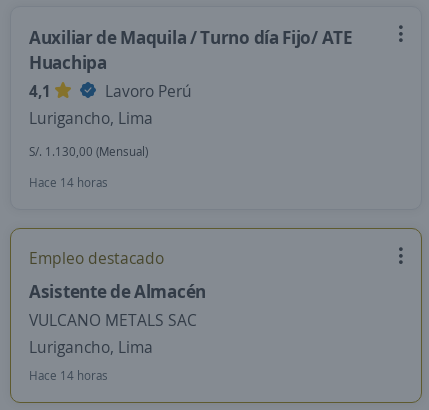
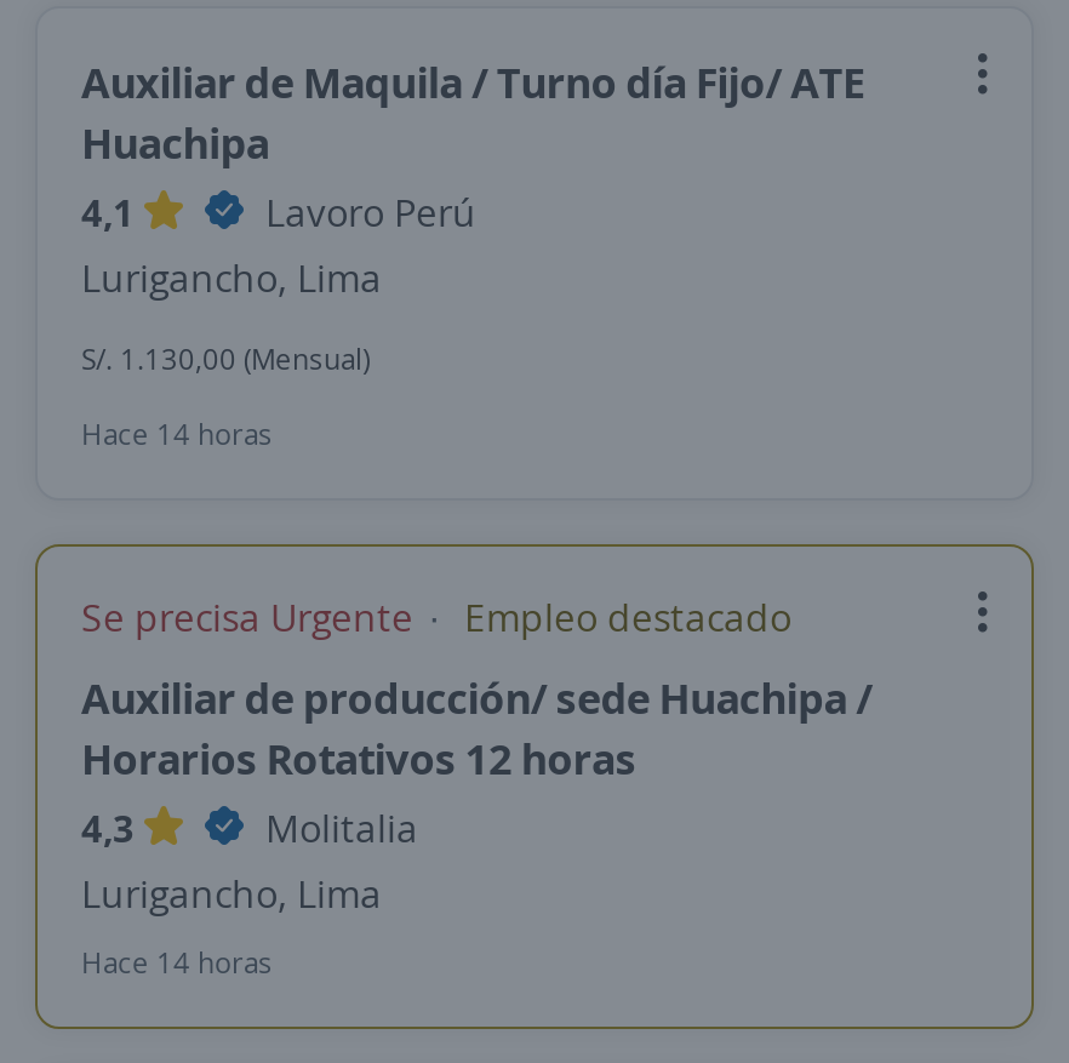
- Empleo destacado
- Asistente de Almacén
- VULCANO METALS SAC
+ Se precisa Urgente Empleo destacado
+ Auxiliar de producción/ sede Huachipa /
+ Horarios Rotativos 12 horas
+ 4,3
+ Molitalia
